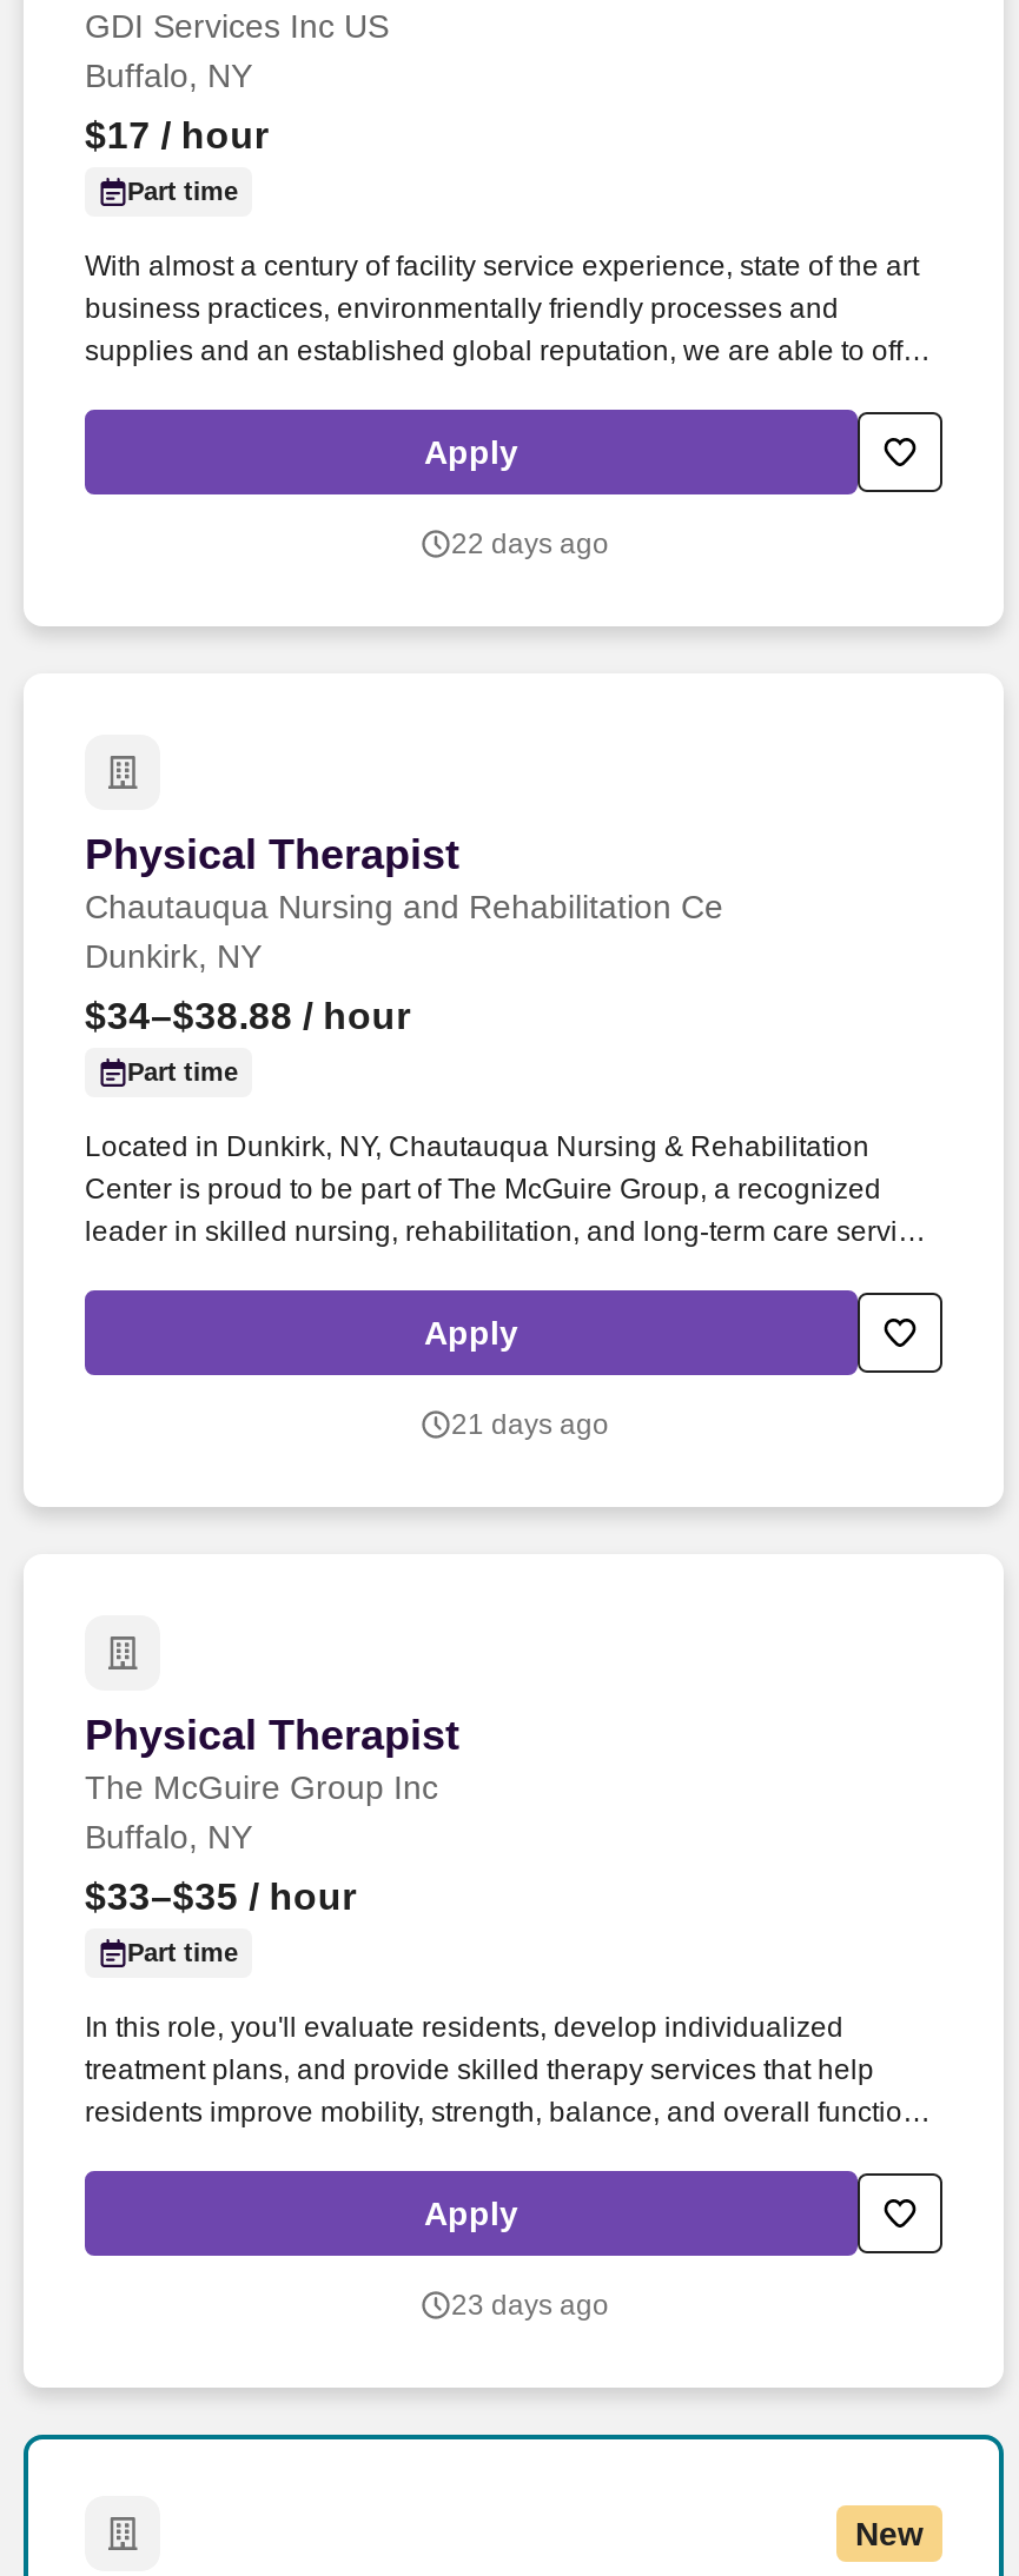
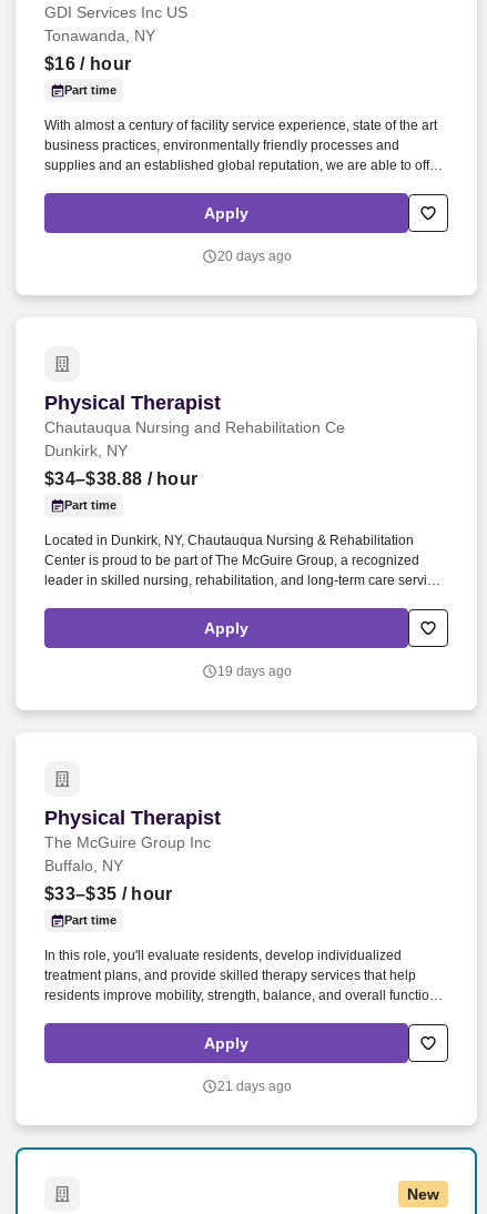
- Buffalo, NY
+ Tonawanda, NY

- $17 / hour
+ $16 / hour

- 22 days ago
+ 20 days ago

- 21 days ago
+ 19 days ago

- 23 days ago
+ 21 days ago
